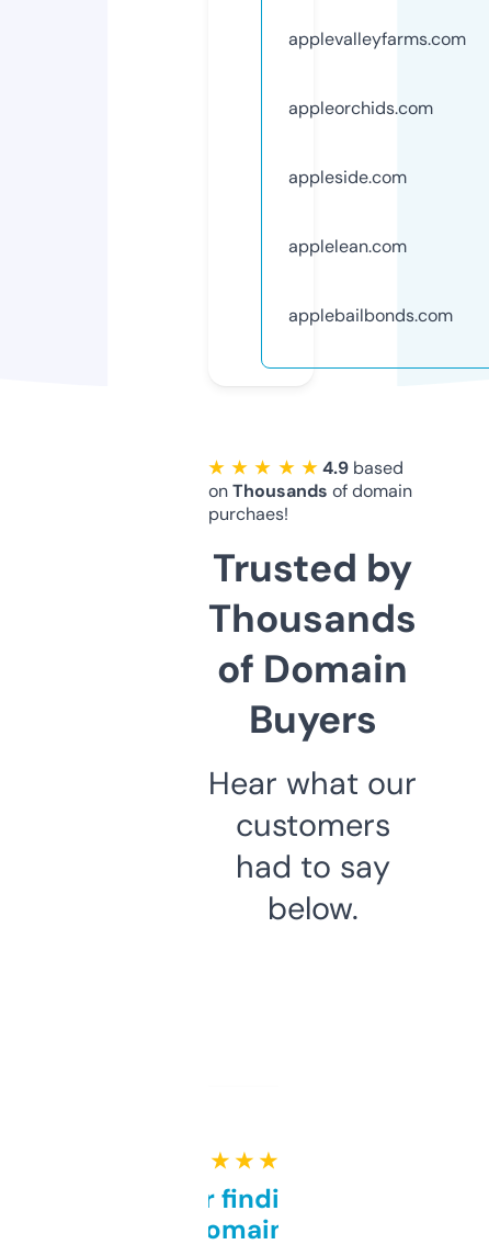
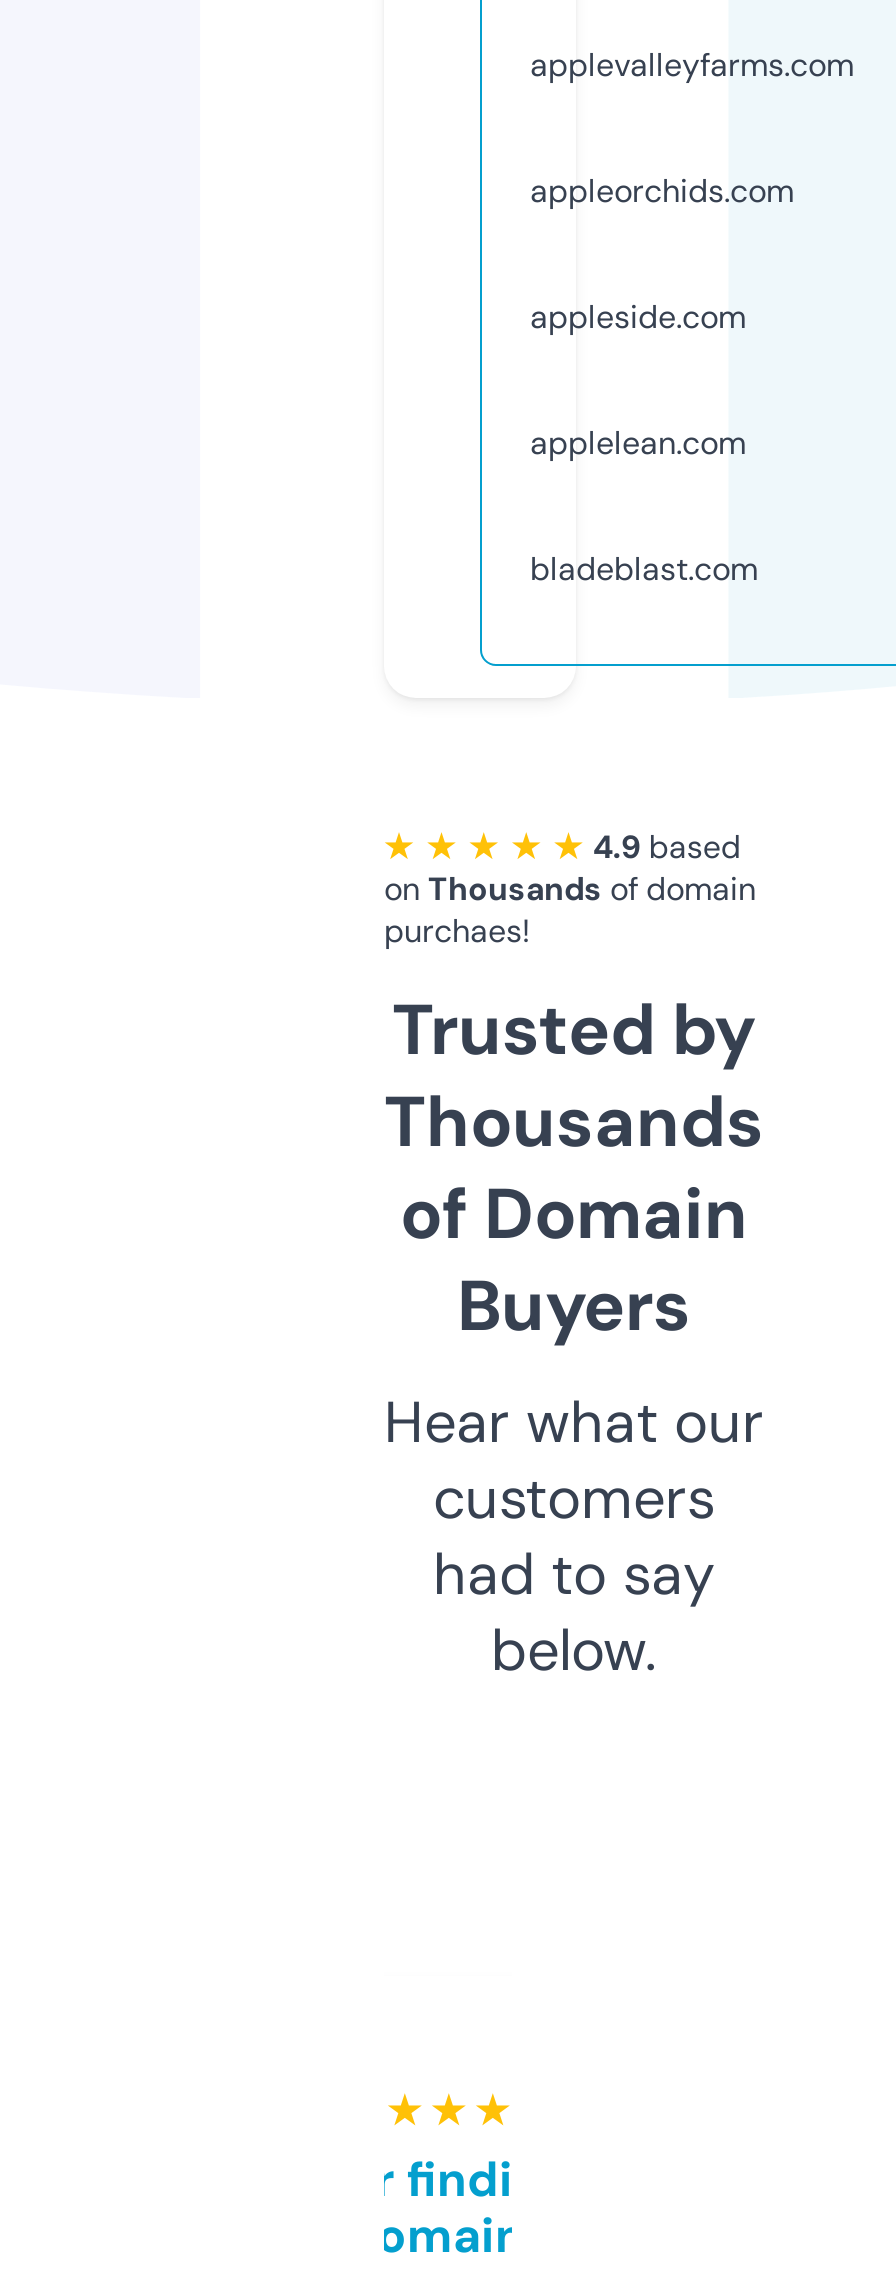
- applebailbonds.com
+ bladeblast.com
